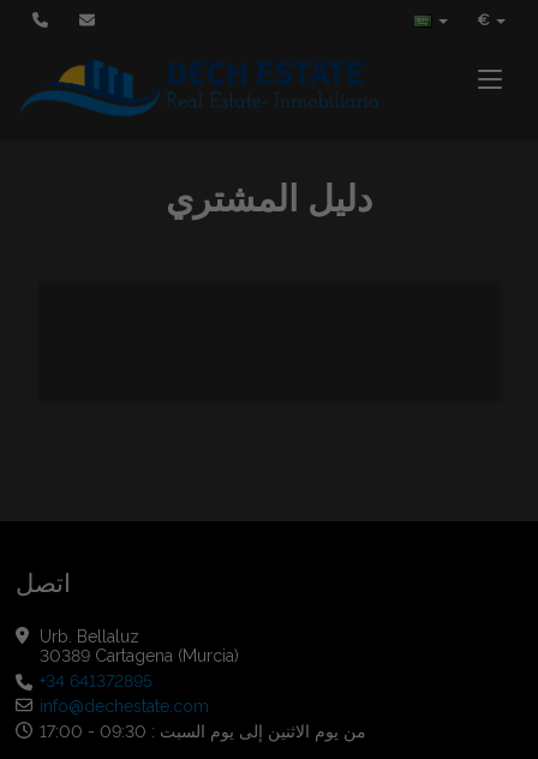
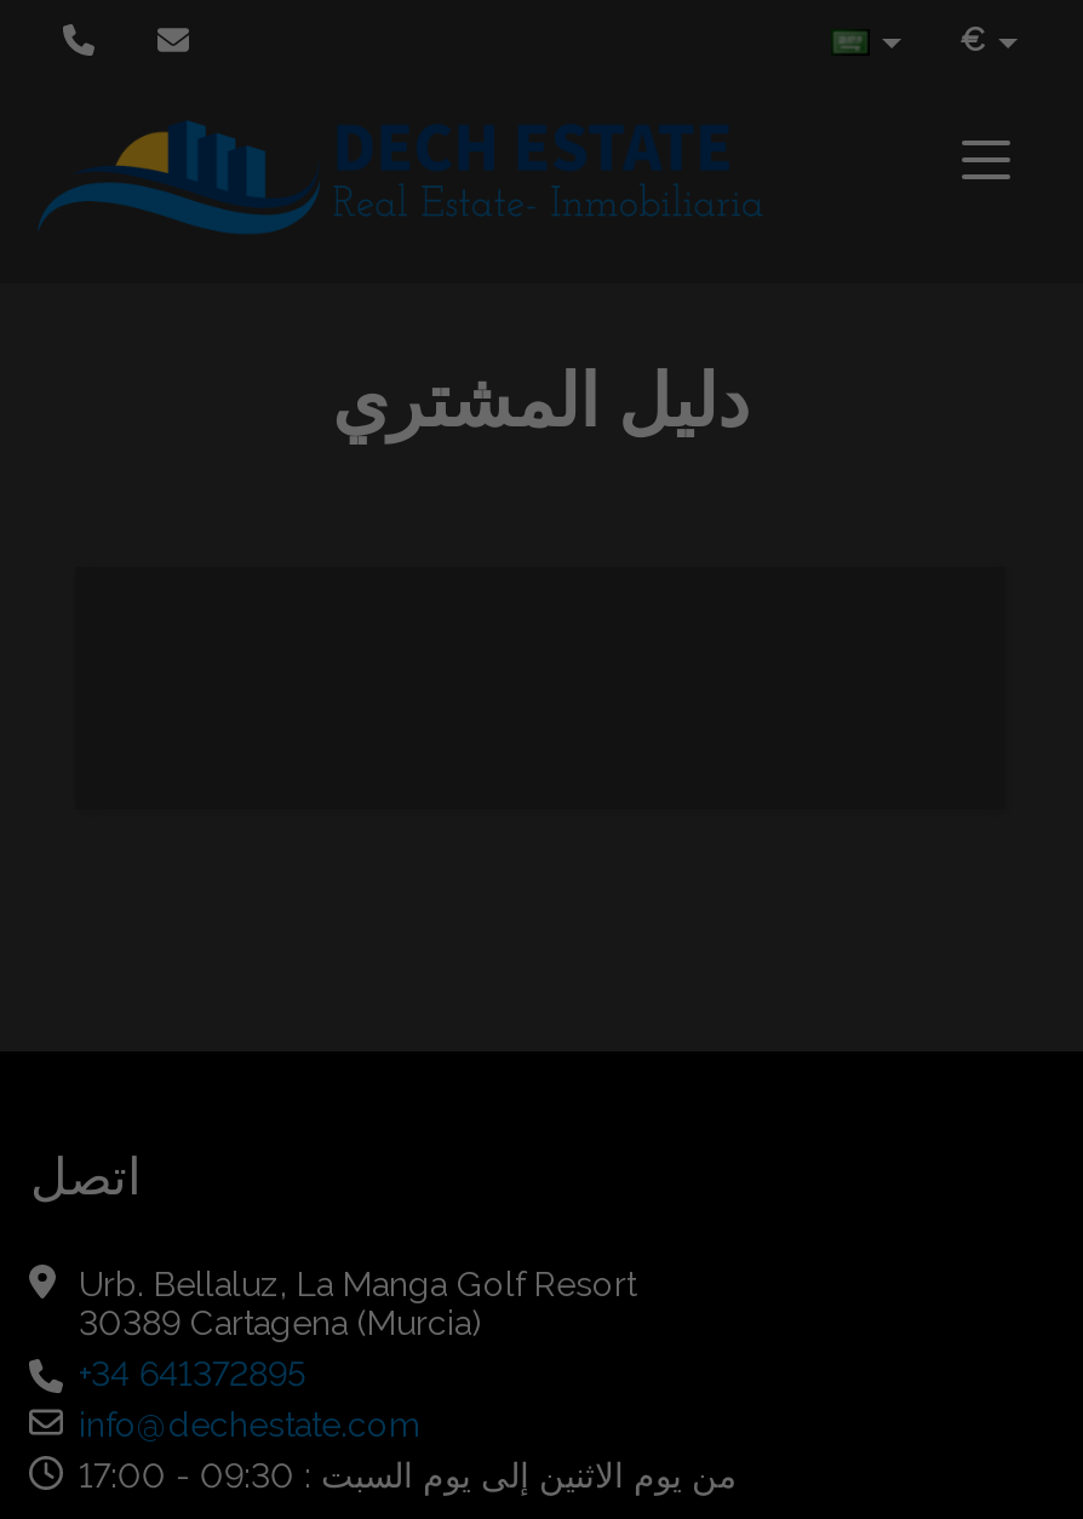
- Urb. Bellaluz
+ Urb. Bellaluz, La Manga Golf Resort
